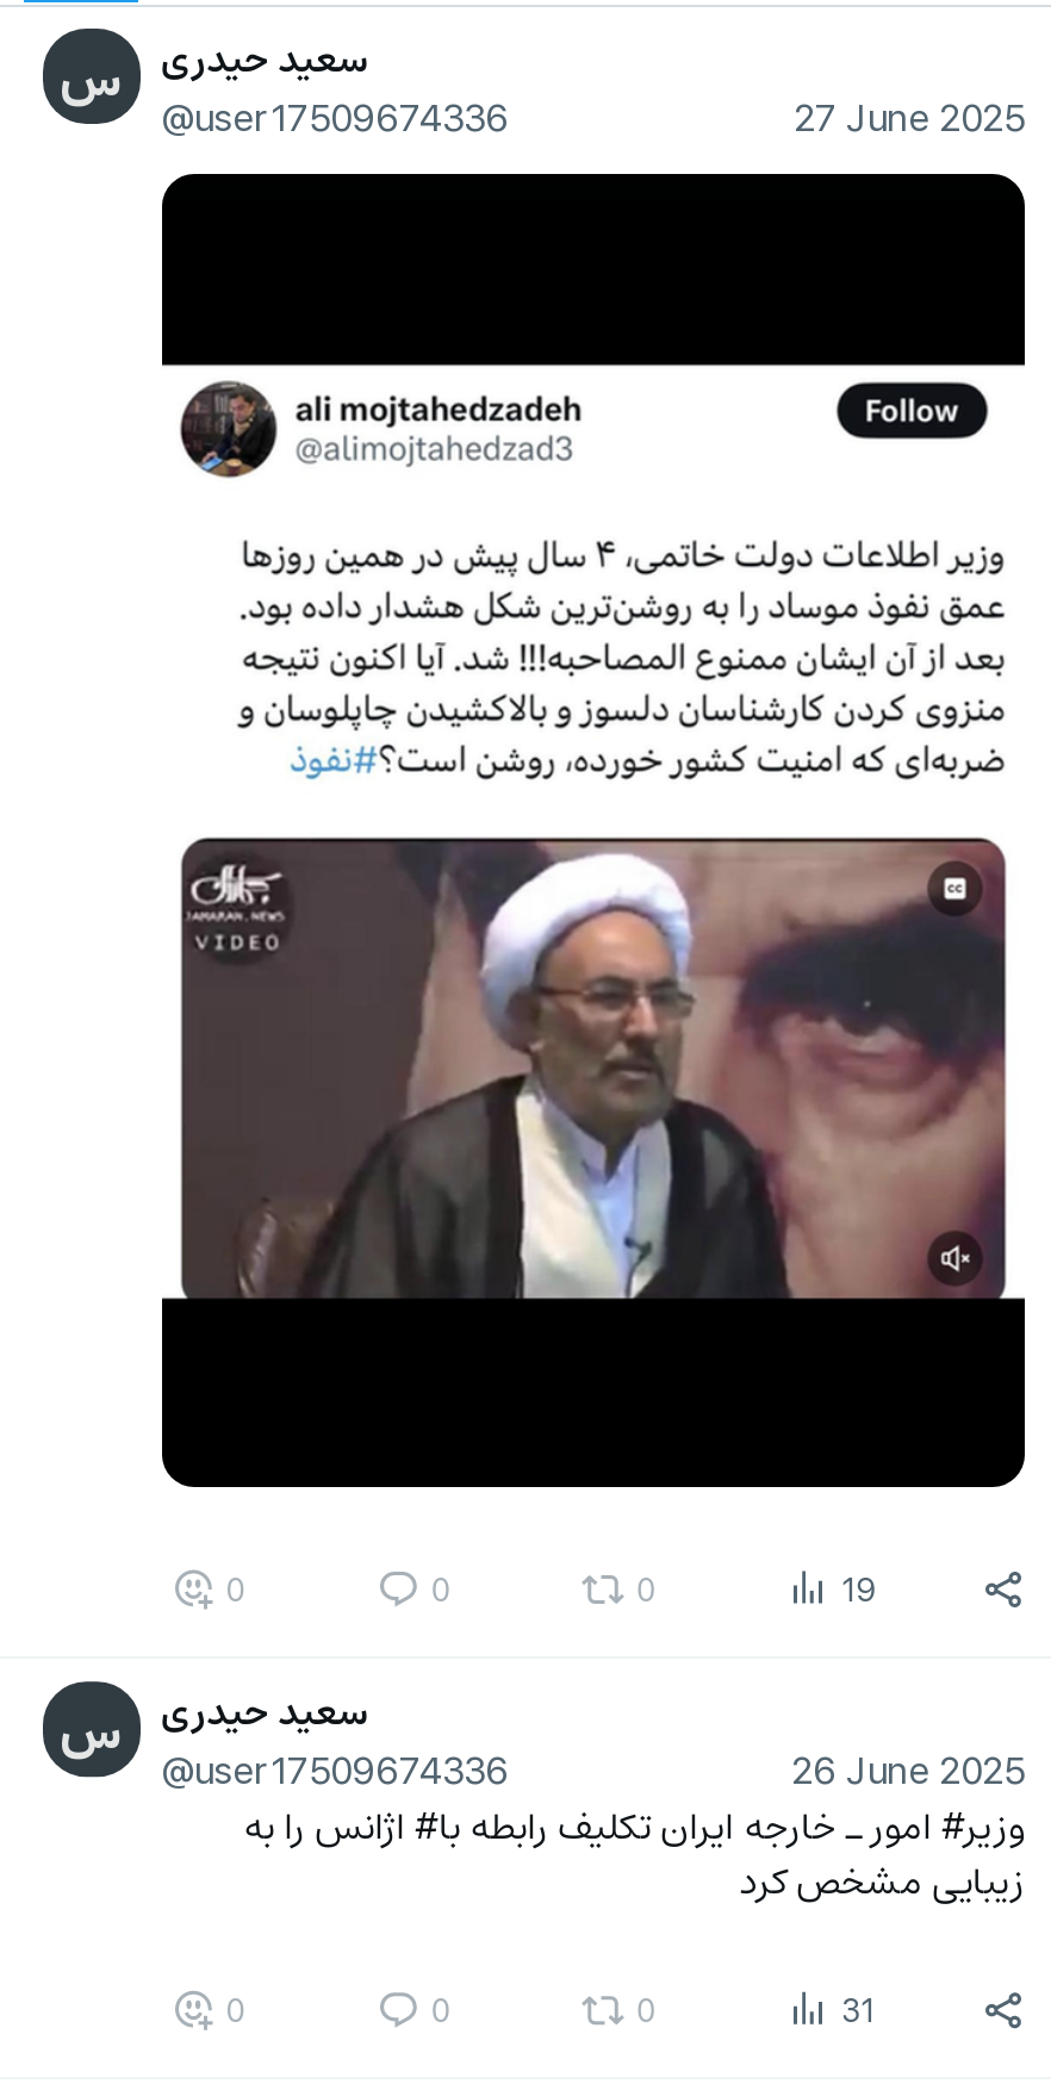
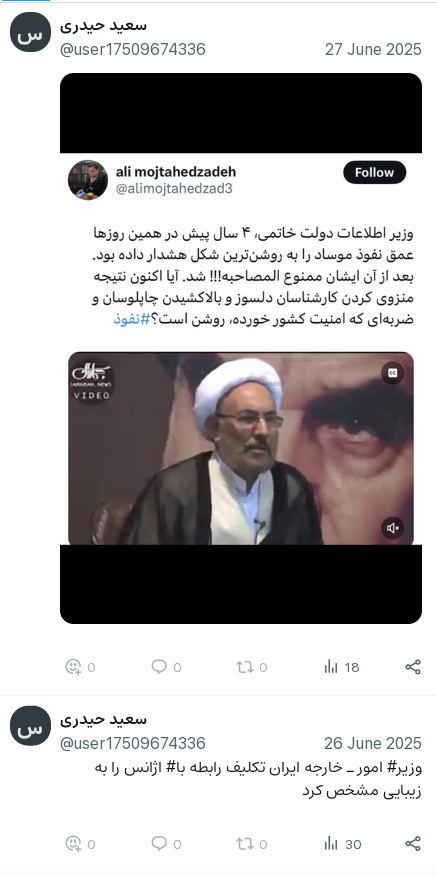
- 19
+ 18

- 31
+ 30
